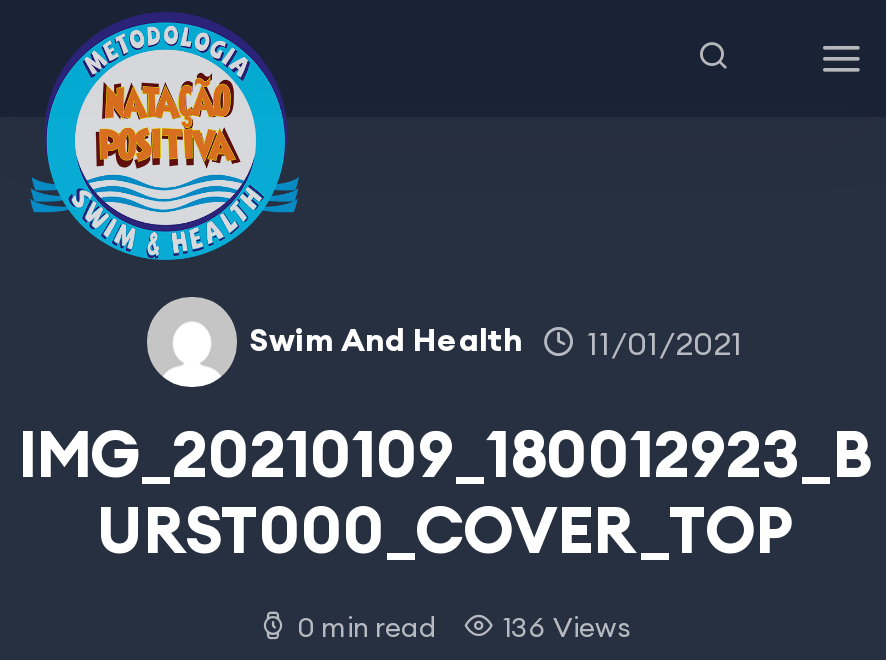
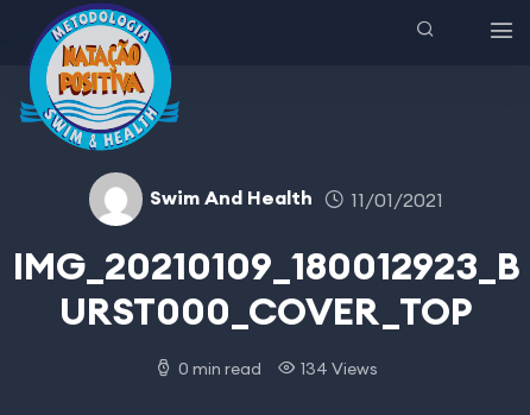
- 136 Views
+ 134 Views
